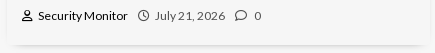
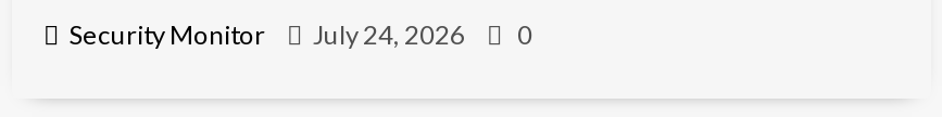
- Security Monitor July 21, 2026 0
+ Security Monitor July 24, 2026 0
